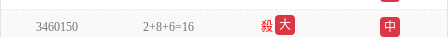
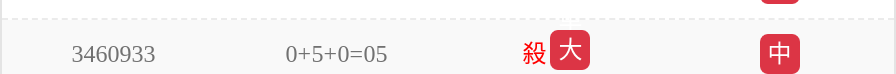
- 3460150
+ 3460933

- 2+8+6=16
+ 0+5+0=05
